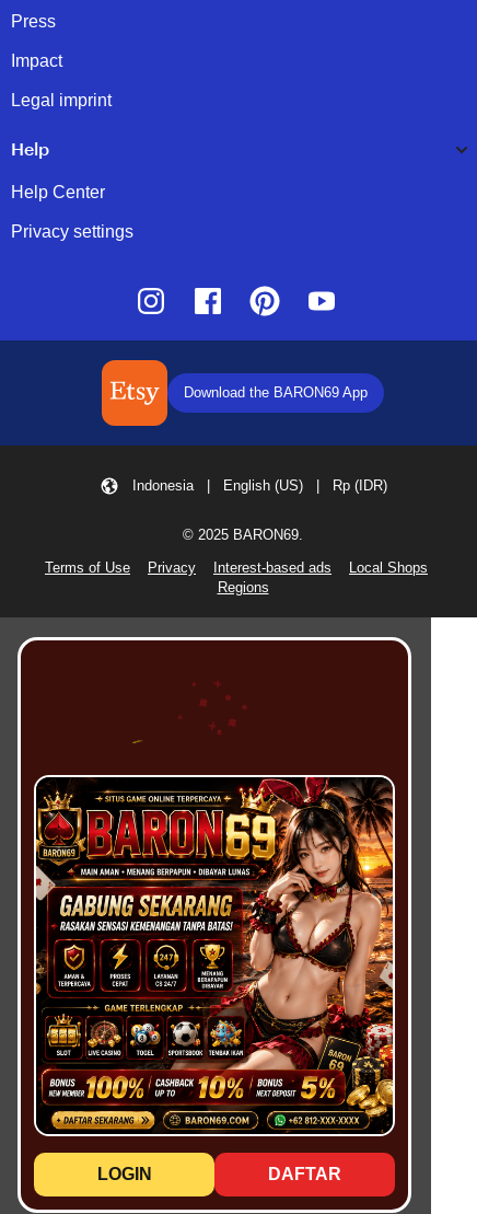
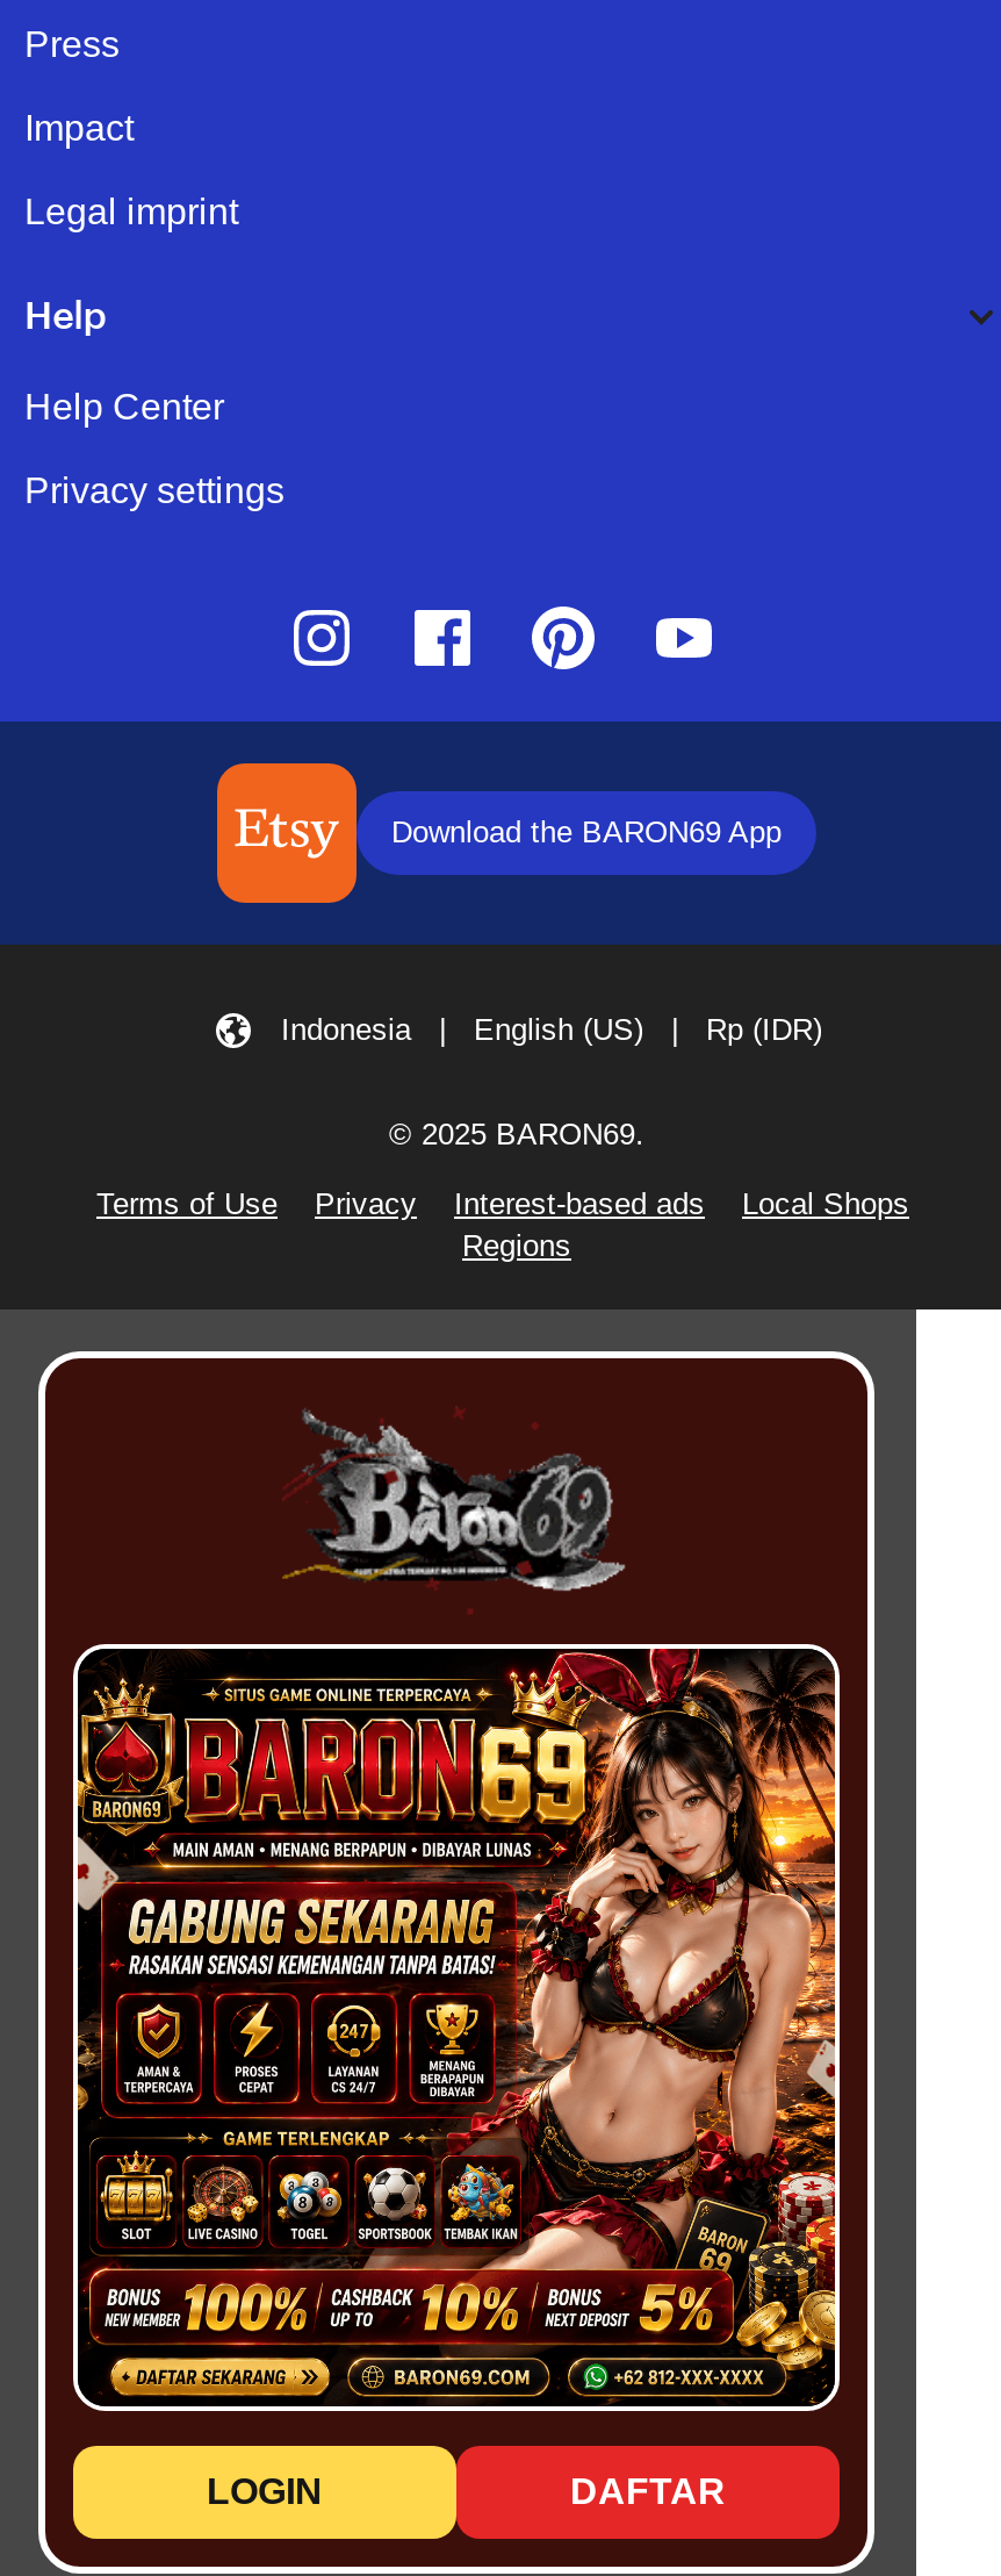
+ [image]
